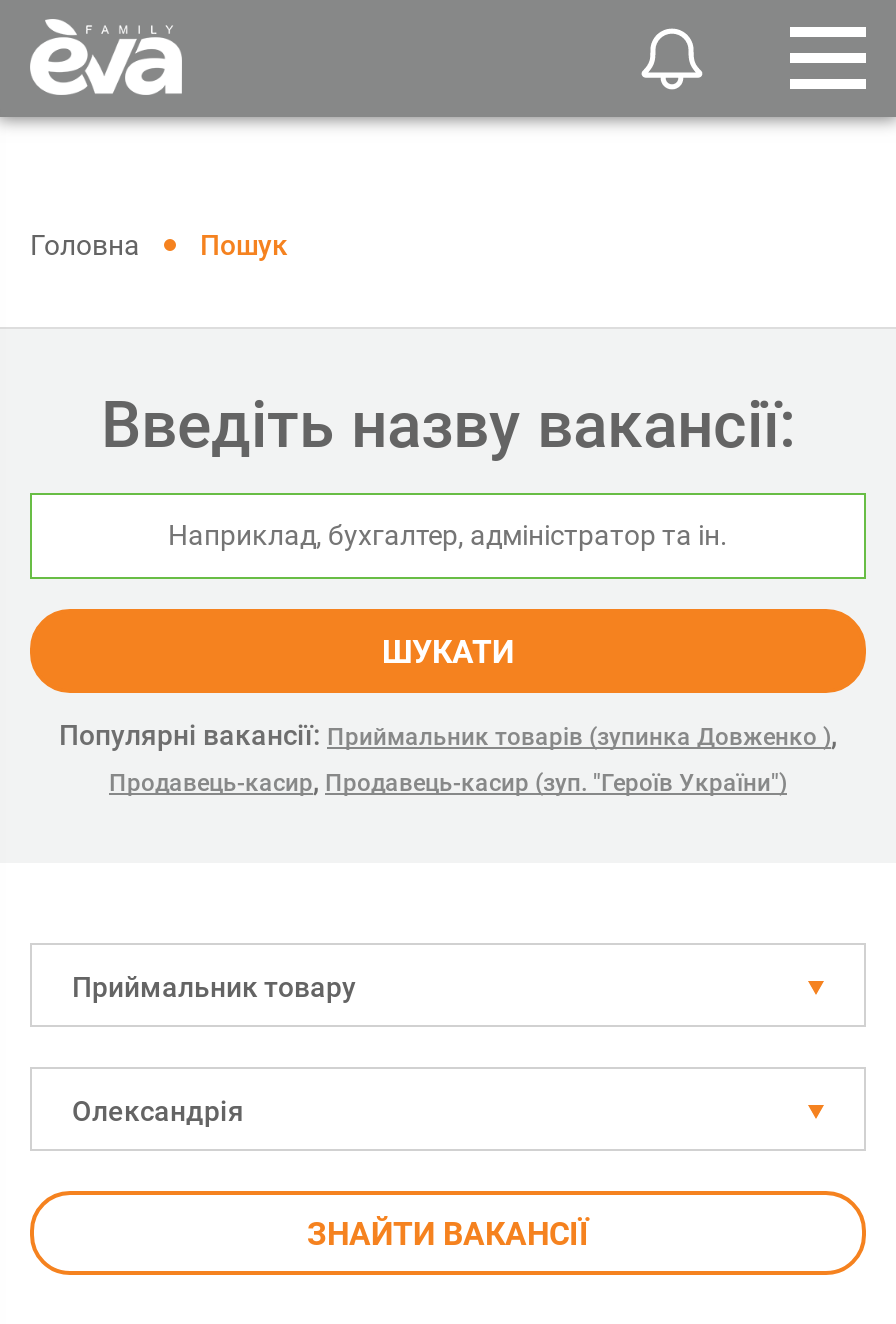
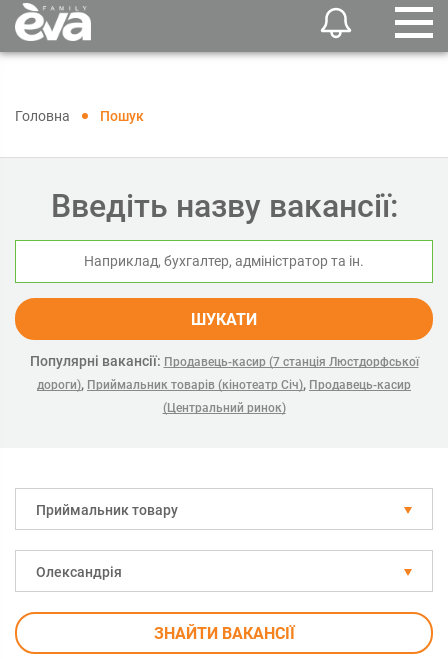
- Популярні вакансії: Приймальник товарів (зупинка Довженко ),
- Продавець-касир, Продавець-касир (зуп. "Героїв України")
+ Популярні вакансії: Продавець-касир (7 станція Люстдорфської
+ дороги), Приймальник товарів (кінотеатр Січ), Продавець-касир
+ (Центральний ринок)
